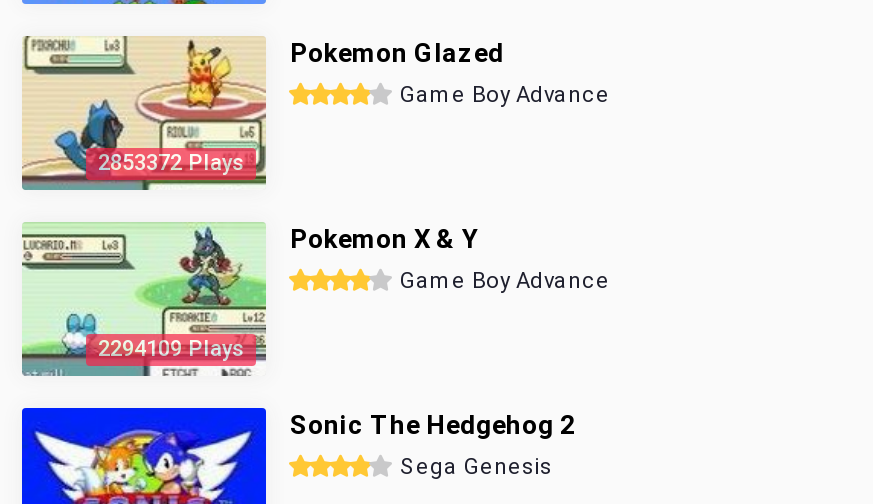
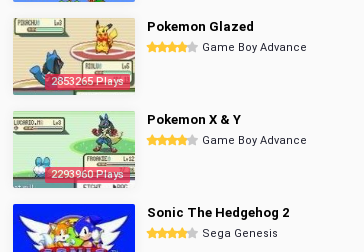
- 2853372 Plays
+ 2853265 Plays

- 2294109 Plays
+ 2293960 Plays
